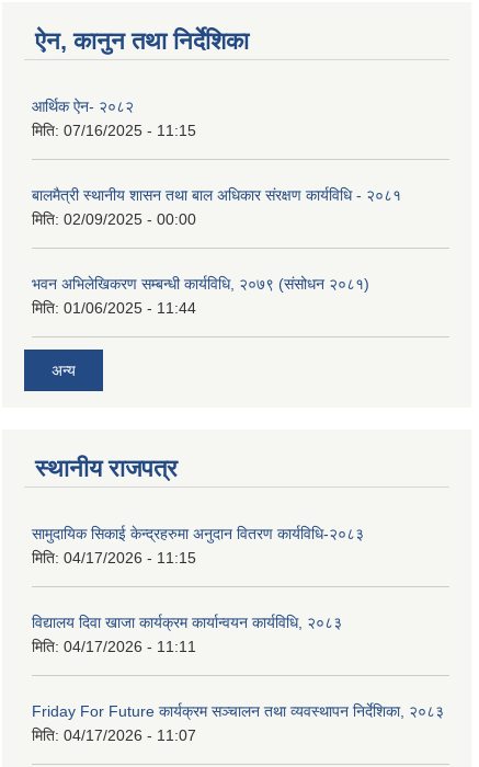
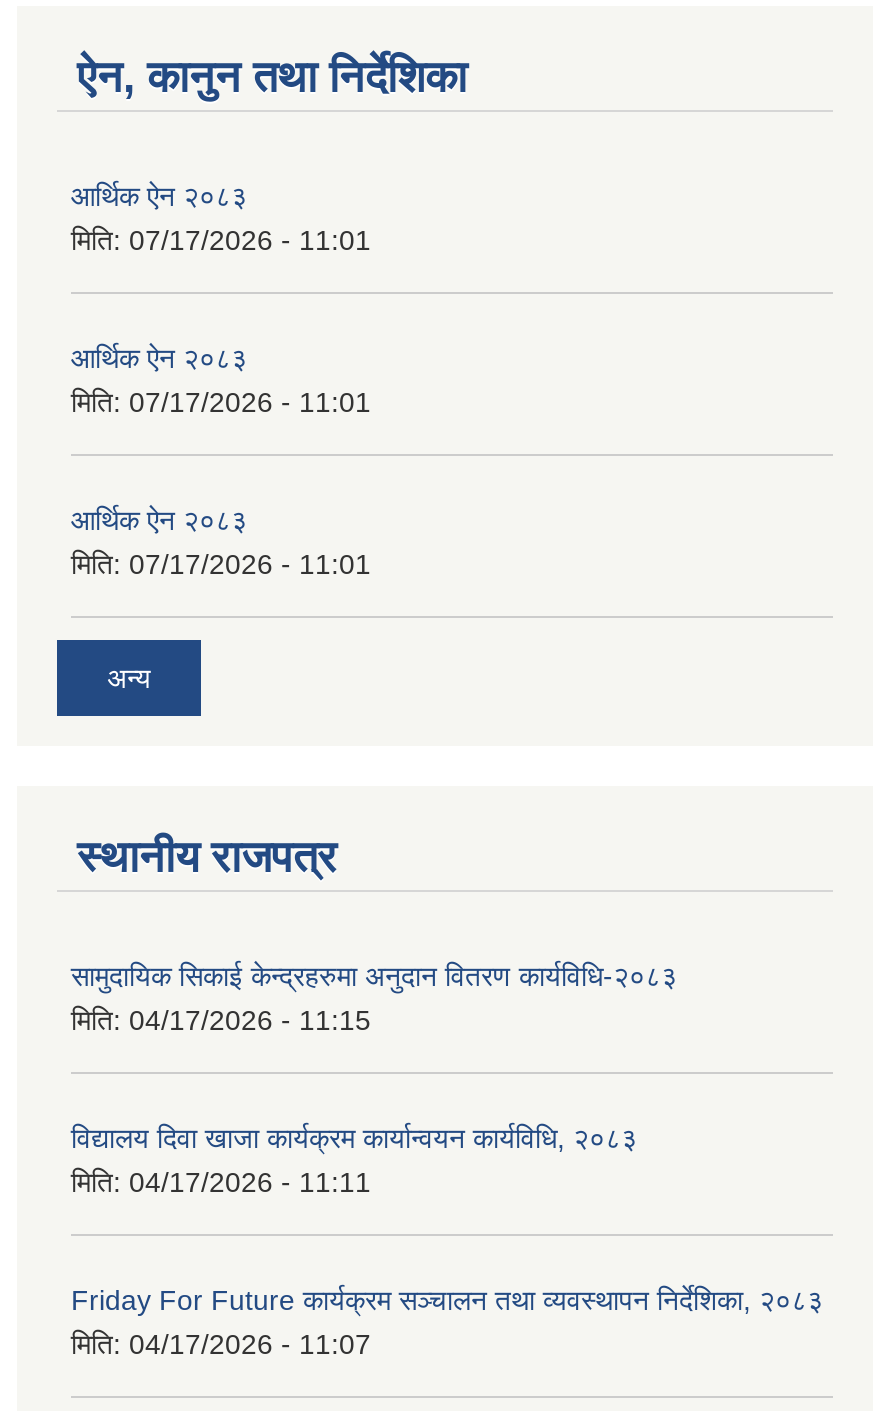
- आर्थिक ऐन- २०८२
- मिति: 07/16/2025 - 11:15
+ आर्थिक ऐन २०८३
+ मिति: 07/17/2026 - 11:01

- बालमैत्री स्थानीय शासन तथा बाल अधिकार संरक्षण कार्यविधि - २०८१
- मिति: 02/09/2025 - 00:00
+ आर्थिक ऐन २०८३
+ मिति: 07/17/2026 - 11:01

- भवन अभिलेखिकरण सम्बन्धी कार्यविधि, २०७९ (संसोधन २०८१)
- मिति: 01/06/2025 - 11:44
+ आर्थिक ऐन २०८३
+ मिति: 07/17/2026 - 11:01
